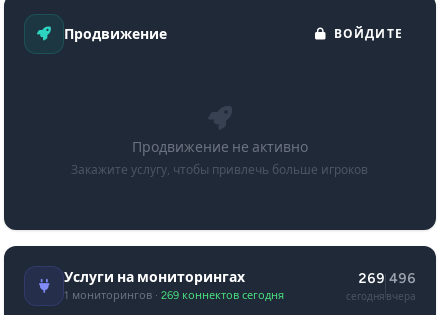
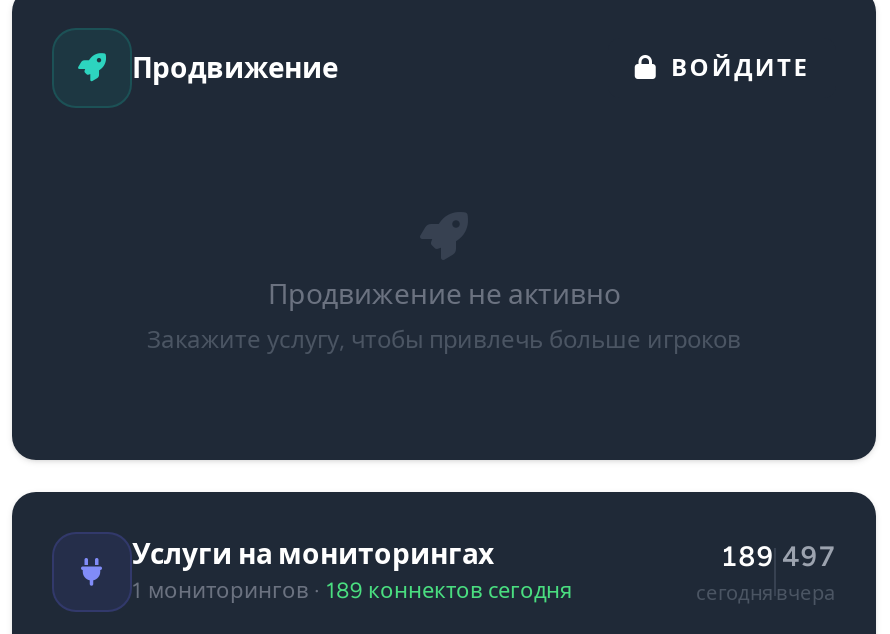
- 269
+ 189

- 496
+ 497

- 1 мониторингов · 269 коннектов сегодня
+ 1 мониторингов · 189 коннектов сегодня
